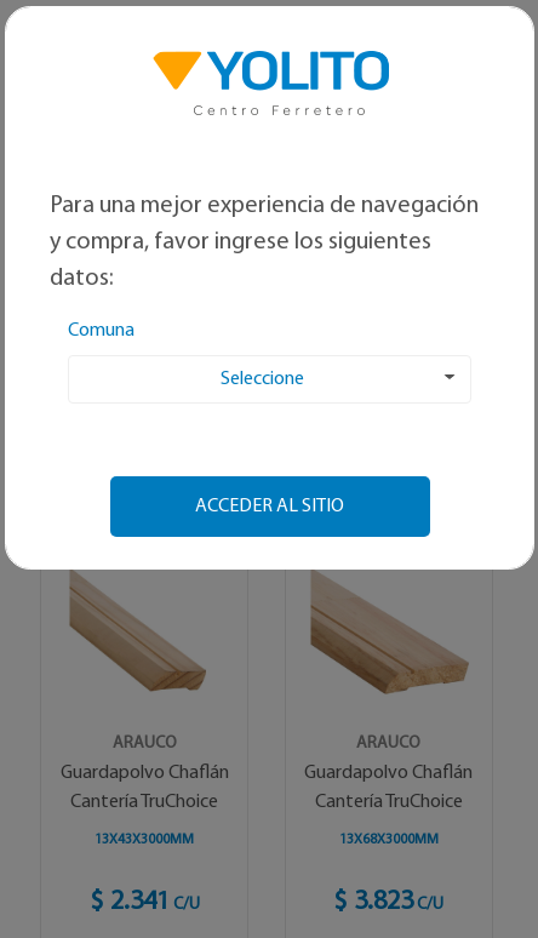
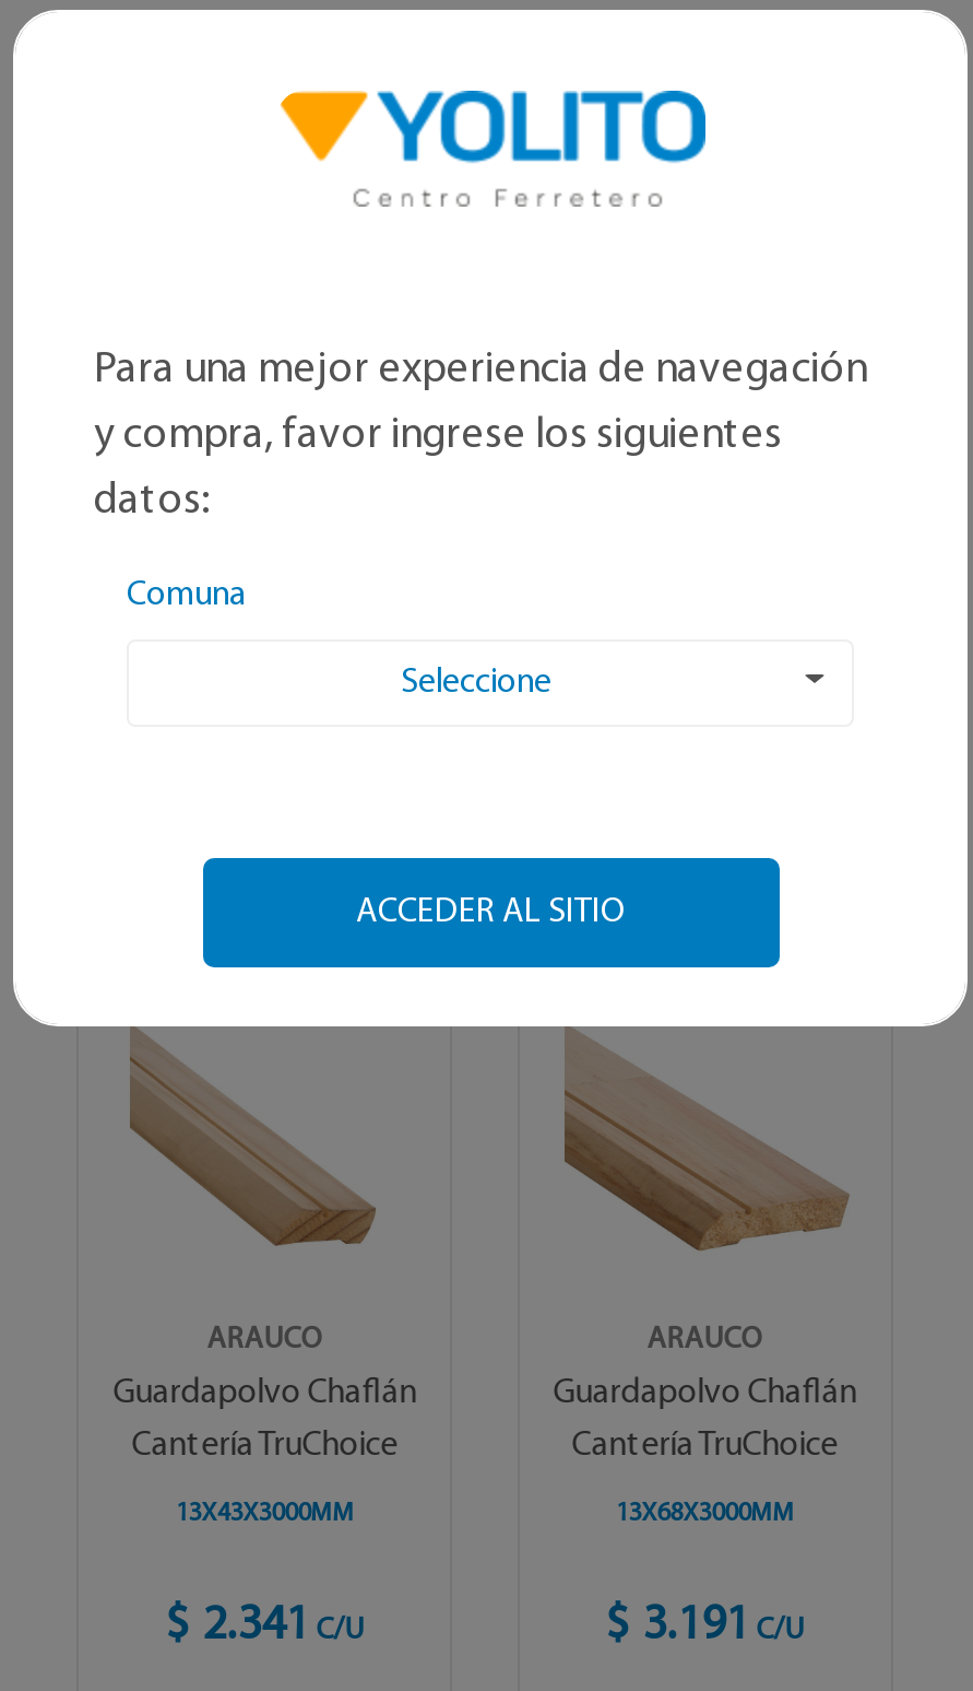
- $ 3.823 C/U
+ $ 3.191 C/U
